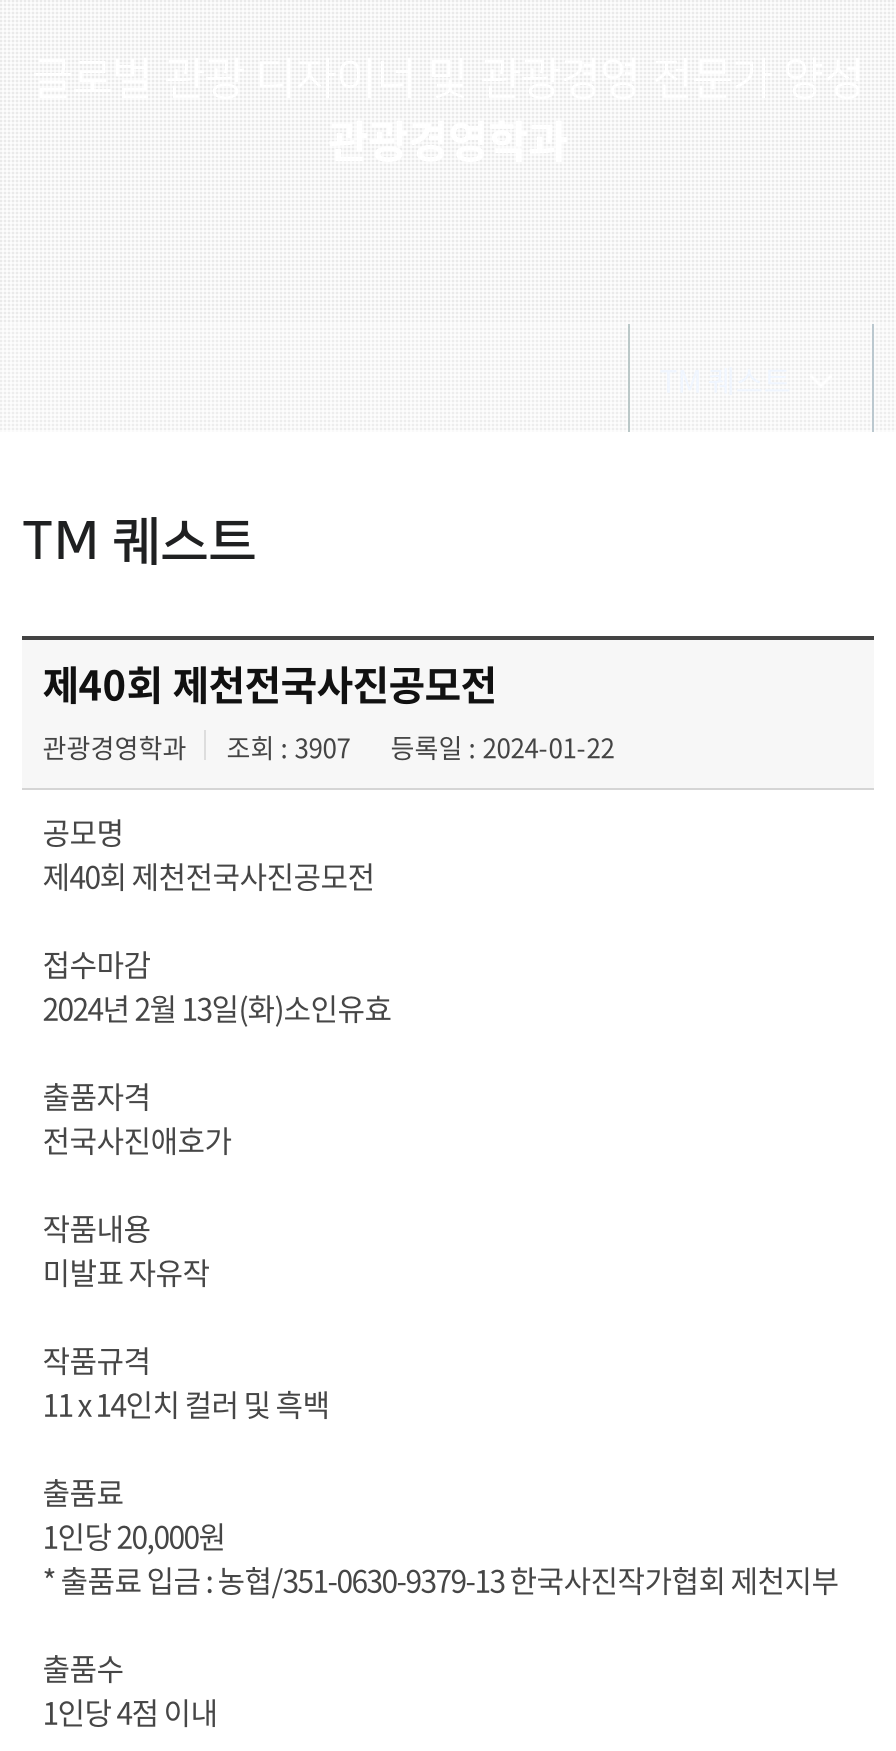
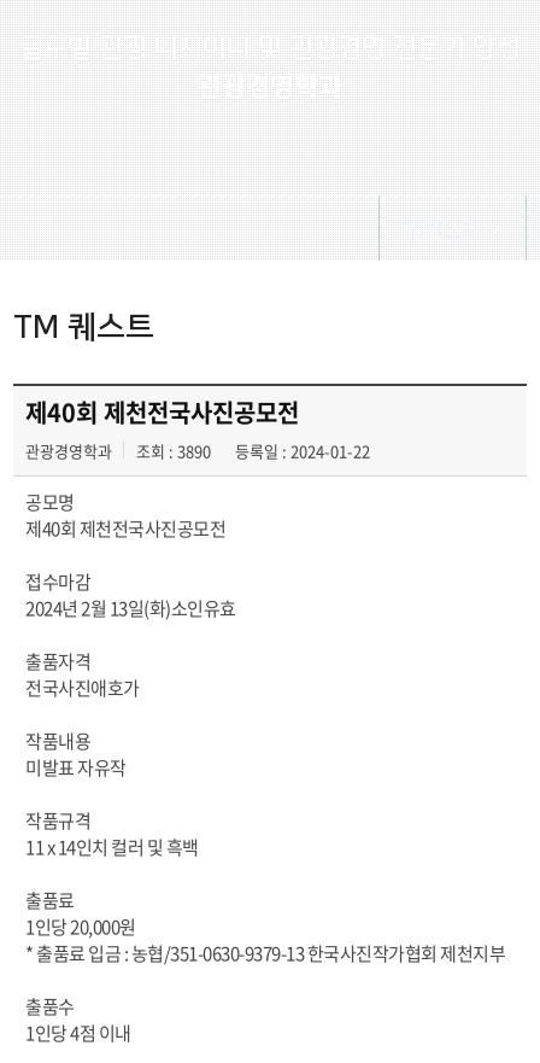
- 조회 : 3907
+ 조회 : 3890
